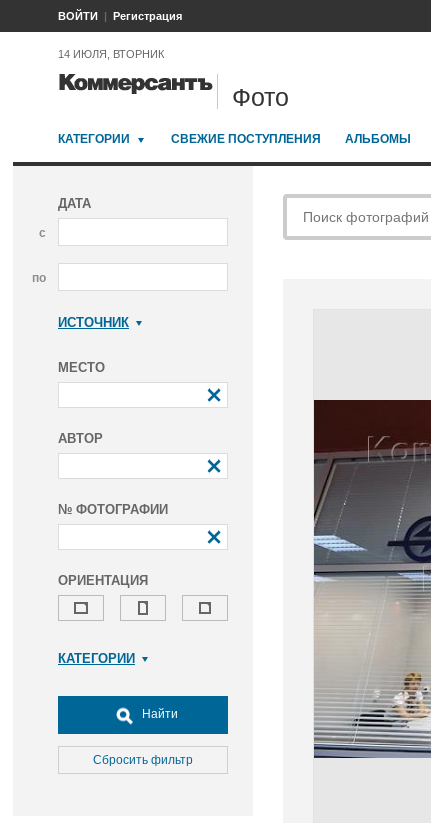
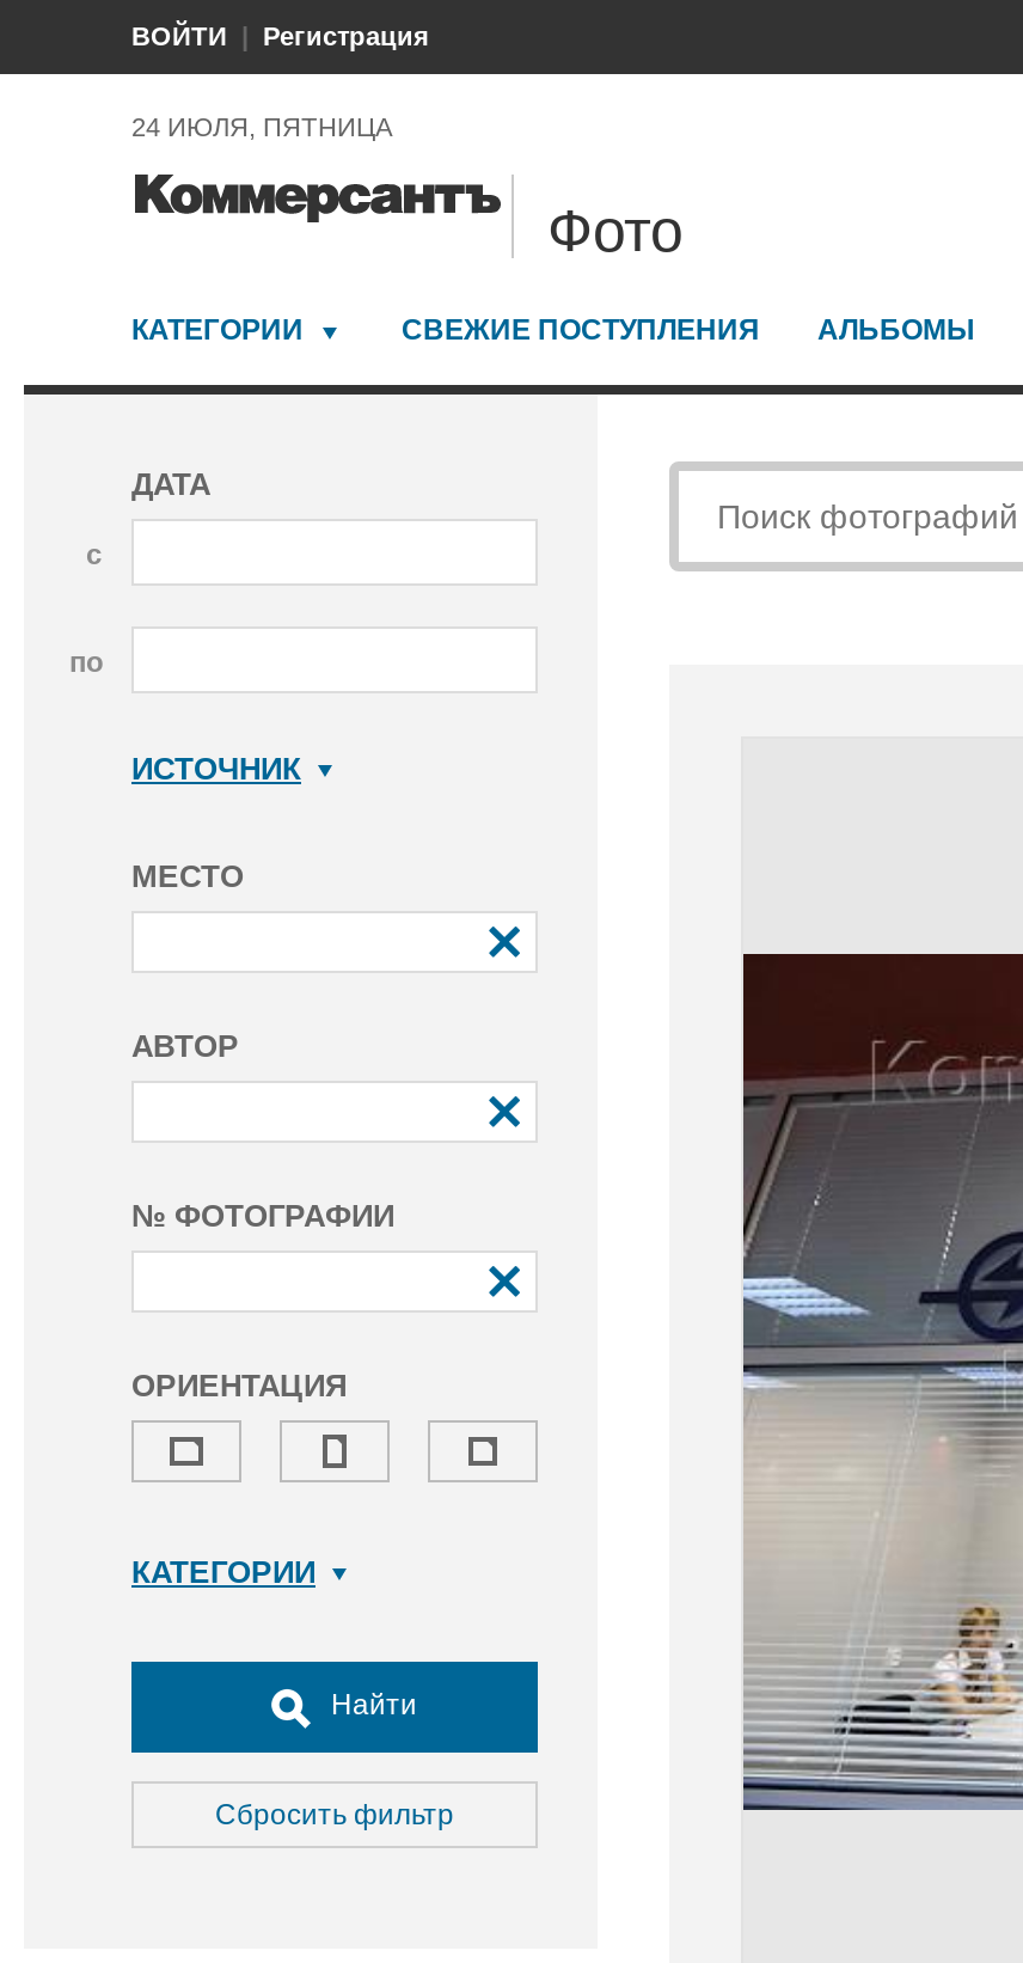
- 14 ИЮЛЯ, ВТОРНИК
+ 24 ИЮЛЯ, ПЯТНИЦА
